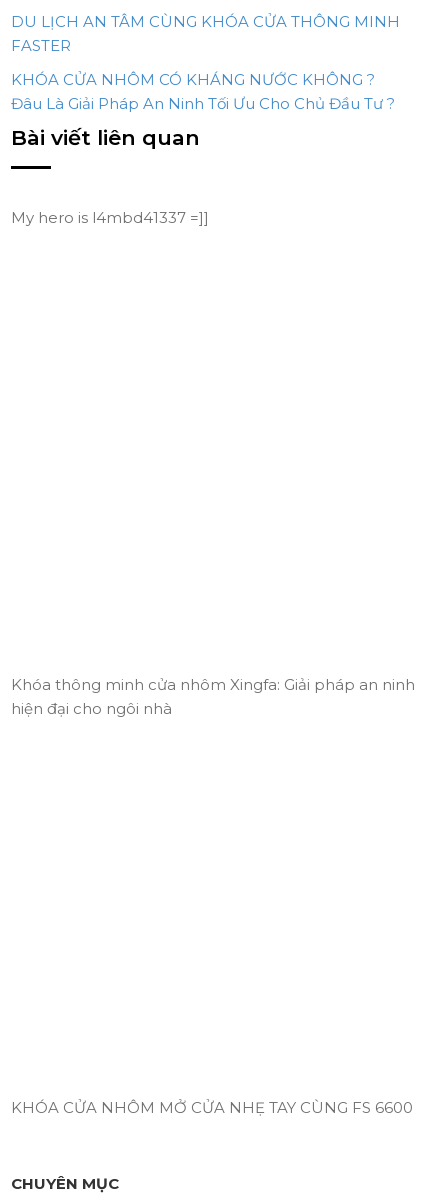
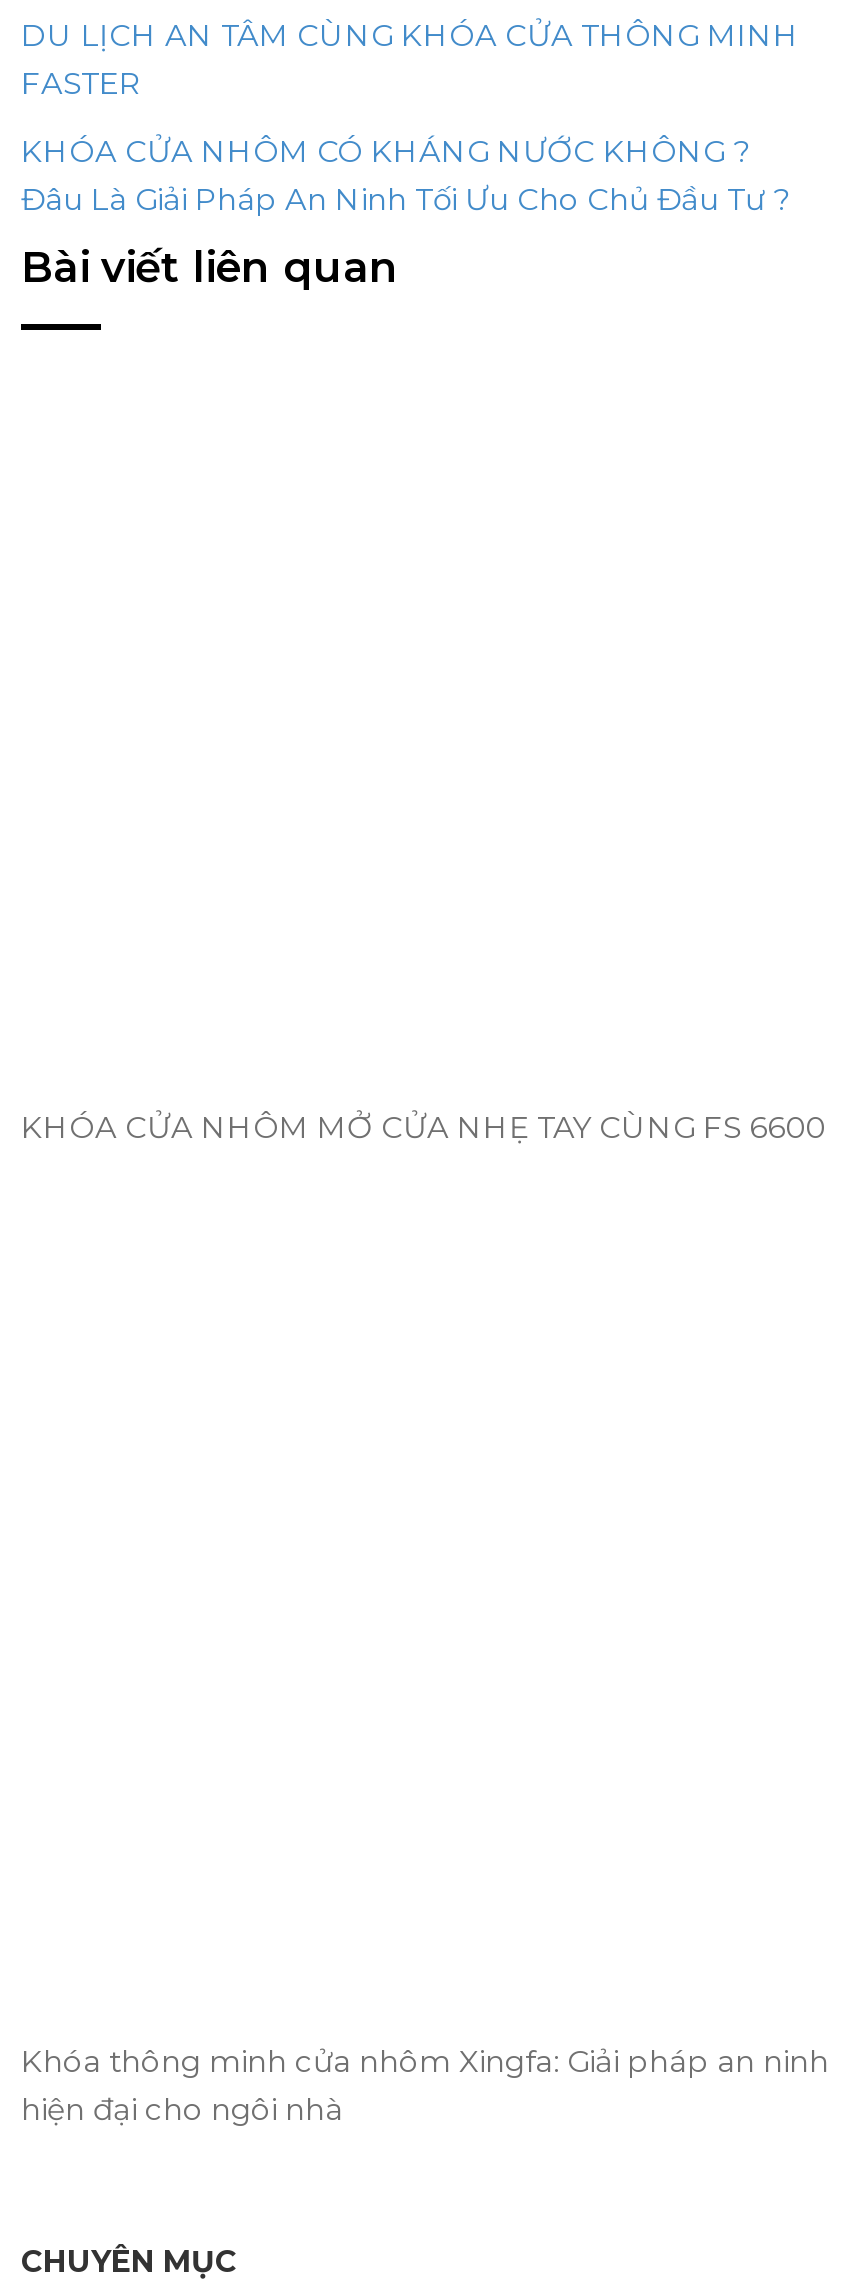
- My hero is l4mbd41337 =]]

moved down: Khóa thông minh cửa nhôm Xingfa: Giải pháp an ninh | hiện đại cho ngôi nhà

moved up: KHÓA CỬA NHÔM MỞ CỬA NHẸ TAY CÙNG FS 6600
